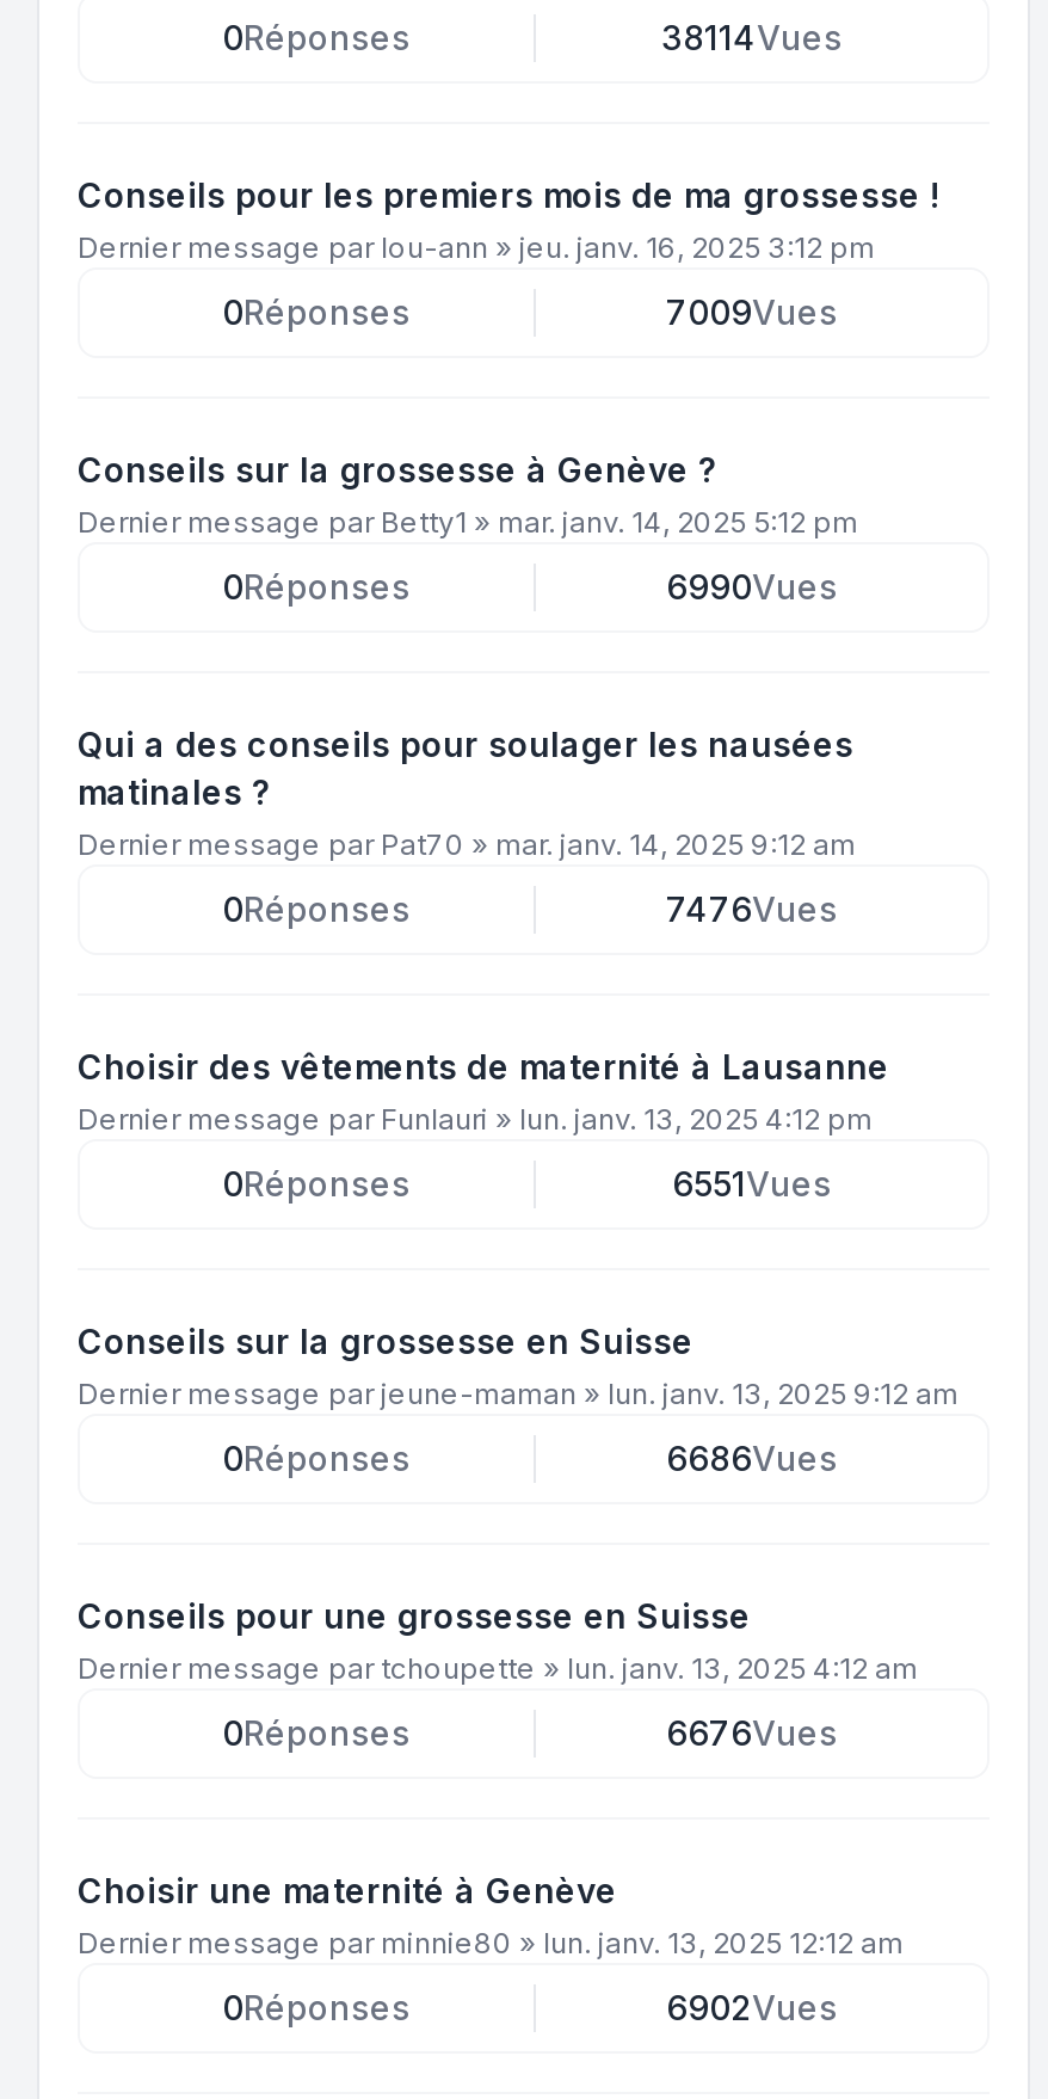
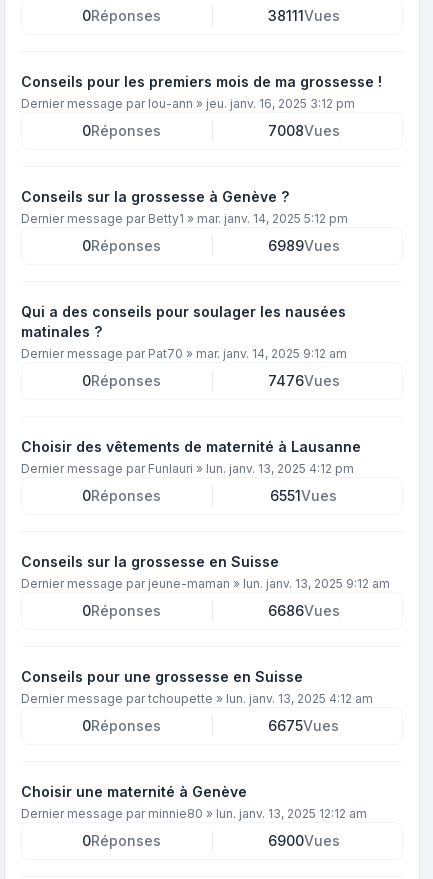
- 38114Vues
+ 38111Vues

- 7009Vues
+ 7008Vues

- 6990Vues
+ 6989Vues

- 6676Vues
+ 6675Vues

- 6902Vues
+ 6900Vues
